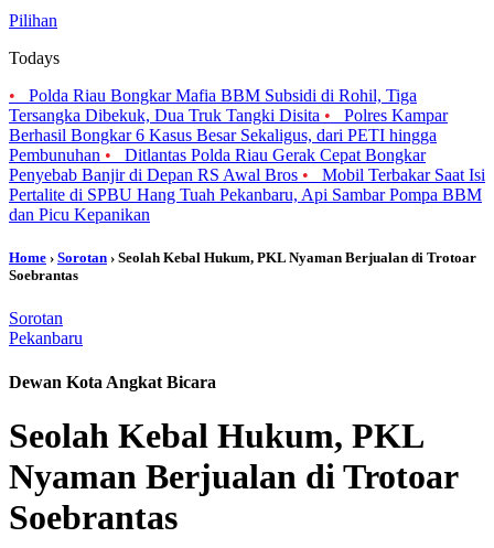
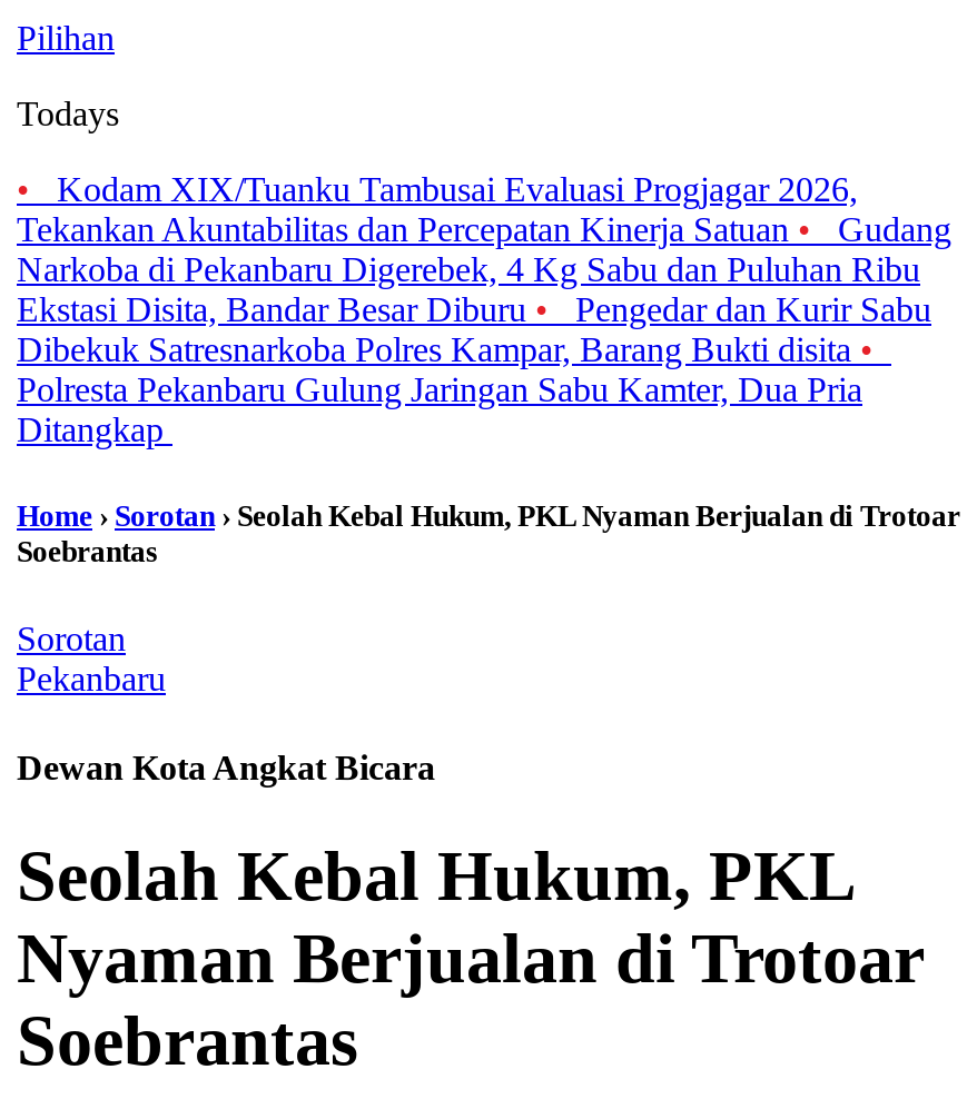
- • Polda Riau Bongkar Mafia BBM Subsidi di Rohil, Tiga
- Tersangka Dibekuk, Dua Truk Tangki Disita • Polres Kampar
- Berhasil Bongkar 6 Kasus Besar Sekaligus, dari PETI hingga
- Pembunuhan• Ditlantas Polda Riau Gerak Cepat Bongkar
- Penyebab Banjir di Depan RS Awal Bros • Mobil Terbakar Saat Isi
- Pertalite di SPBU Hang Tuah Pekanbaru, Api Sambar Pompa BBM
- dan Picu Kepanikan
+ • Kodam XIX/Tuanku Tambusai Evaluasi Progjagar 2026,
+ Tekankan Akuntabilitas dan Percepatan Kinerja Satuan • Gudang
+ Narkoba di Pekanbaru Digerebek, 4 Kg Sabu dan Puluhan Ribu
+ Ekstasi Disita, Bandar Besar Diburu • Pengedar dan Kurir Sabu
+ Dibekuk Satresnarkoba Polres Kampar, Barang Bukti disita •
+ Polresta Pekanbaru Gulung Jaringan Sabu Kamter, Dua Pria
+ Ditangkap
